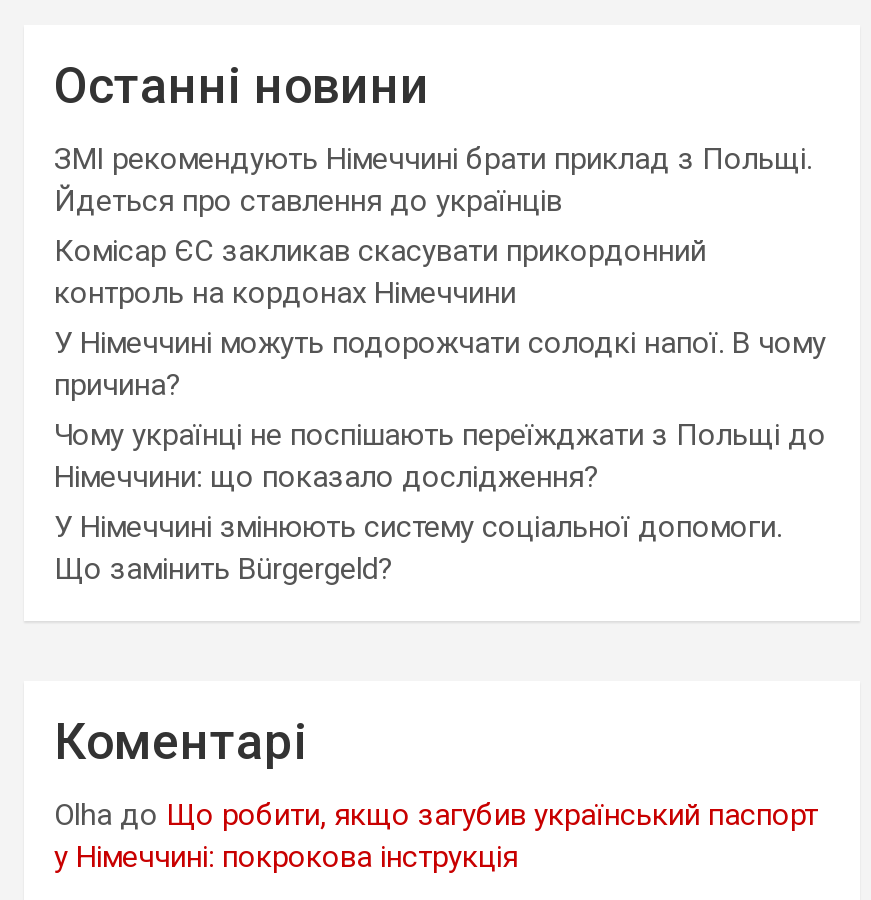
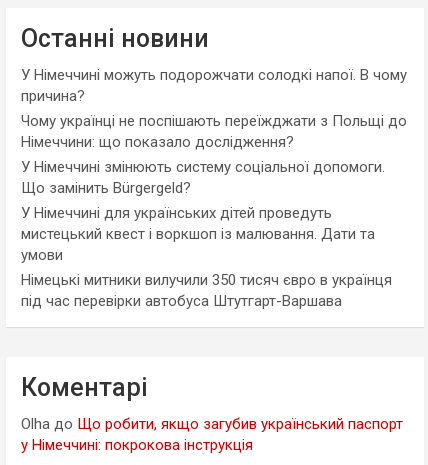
- ЗМІ рекомендують Німеччині брати приклад з Польщі.
- Йдеться про ставлення до українців
- Комісар ЄС закликав скасувати прикордонний
- контроль на кордонах Німеччини

moved up: У Німеччині можуть подорожчати солодкі напої. В чому | причина? | Чому українці не поспішають переїжджати з Польщі до | Німеччини: що показало дослідження? | У Німеччині змінюють систему соціальної допомоги. | Що замінить Bürgergeld?

+ У Німеччині для українських дітей проведуть
+ мистецький квест і воркшоп із малювання. Дати та
+ умови
+ Німецькі митники вилучили 350 тисяч євро в українця
+ під час перевірки автобуса Штутгарт-Варшава
